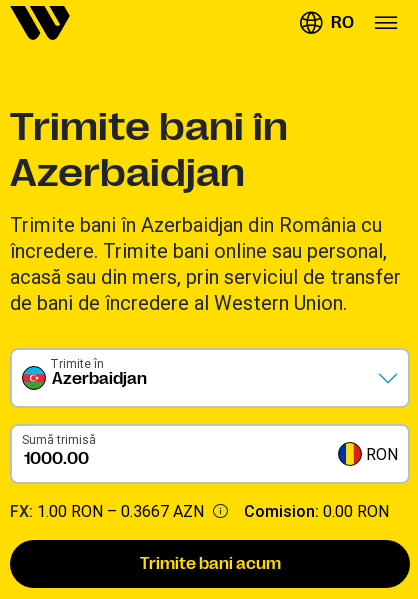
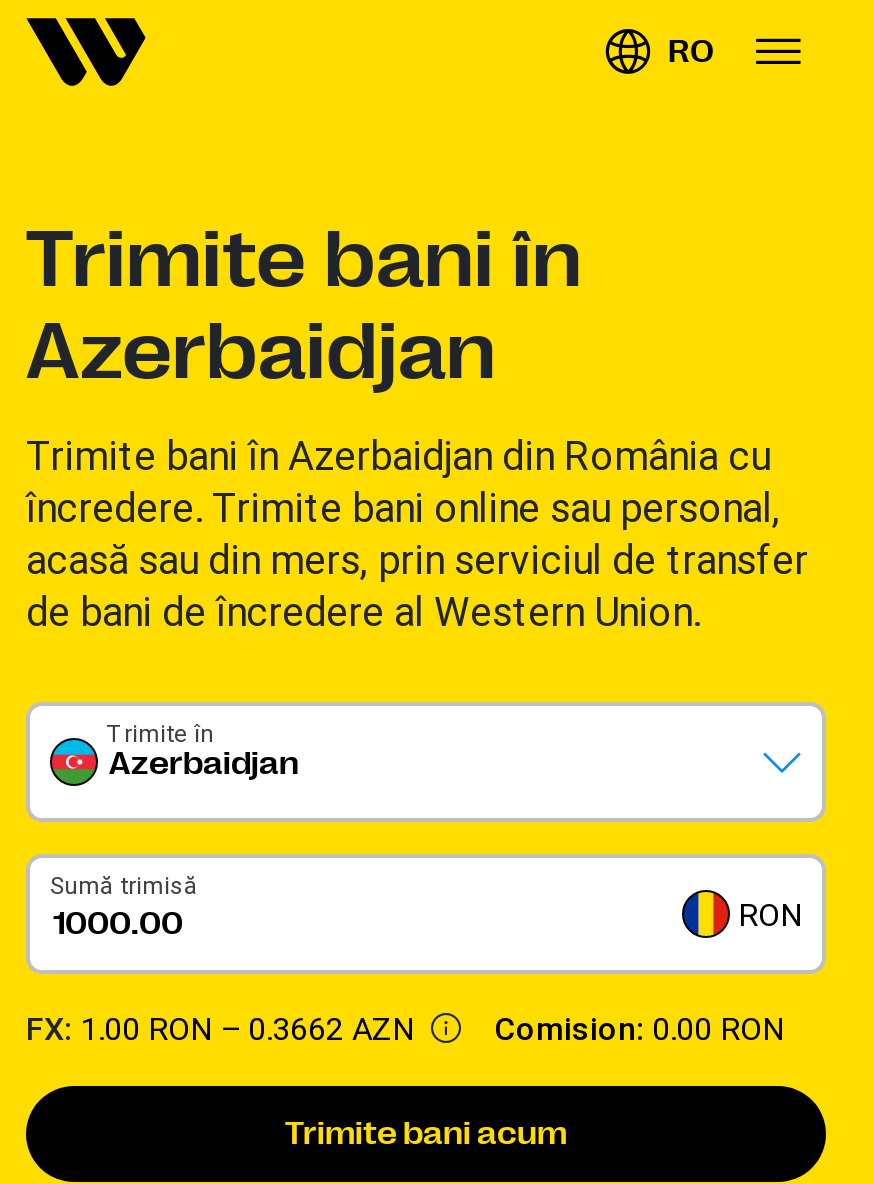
- FX: 1.00 RON – 0.3667 AZN Comision: 0.00 RON
+ FX: 1.00 RON – 0.3662 AZN Comision: 0.00 RON
